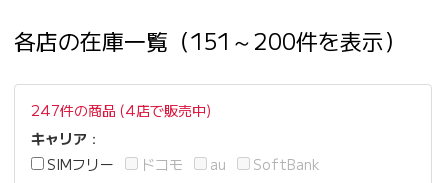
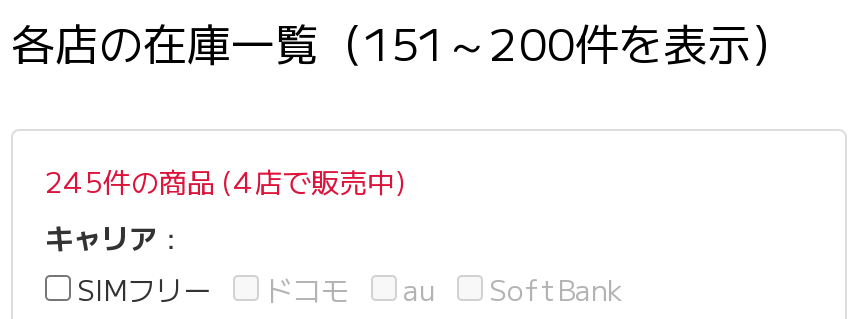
- 247件の商品 (4店で販売中)
+ 245件の商品 (4店で販売中)
